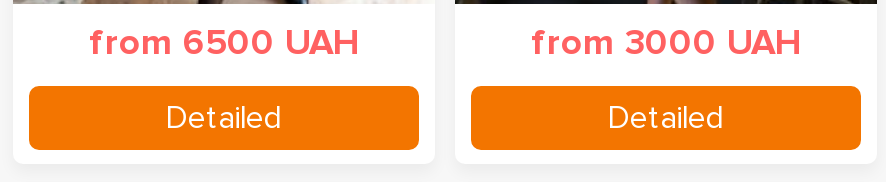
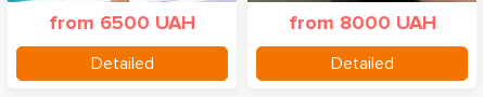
- from 3000 UAH
+ from 8000 UAH
